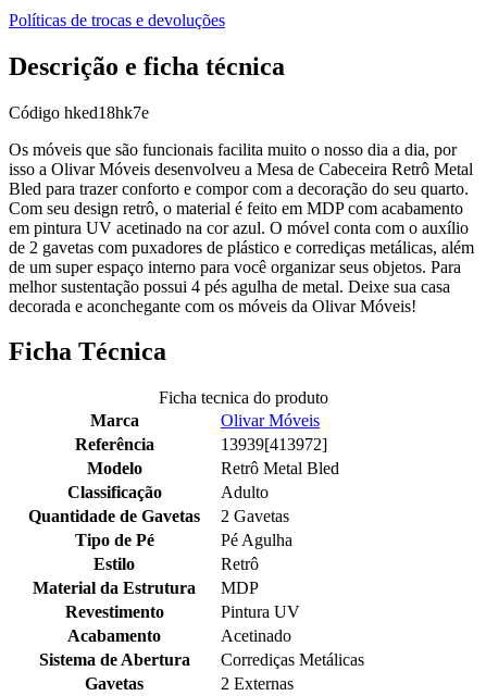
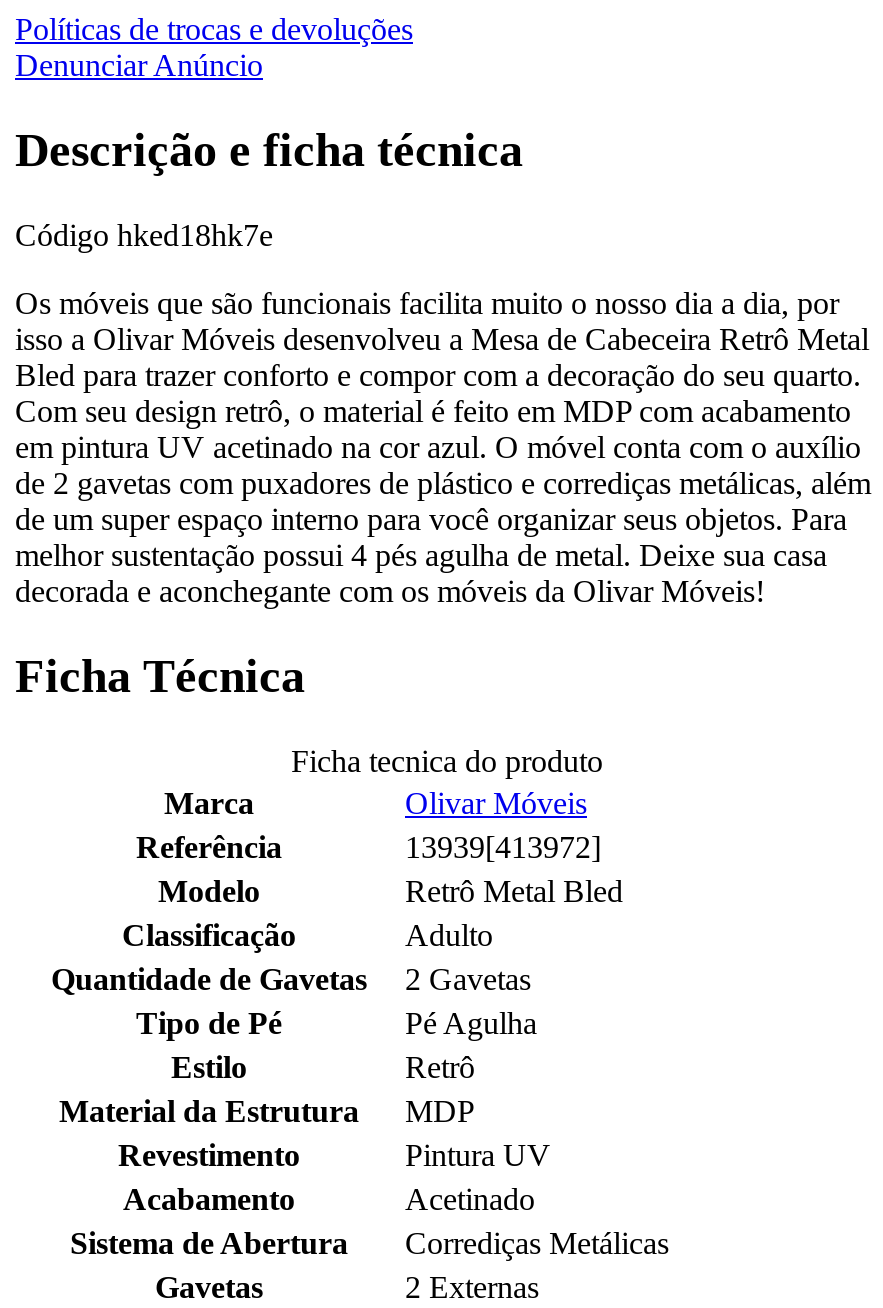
+ Denunciar Anúncio
